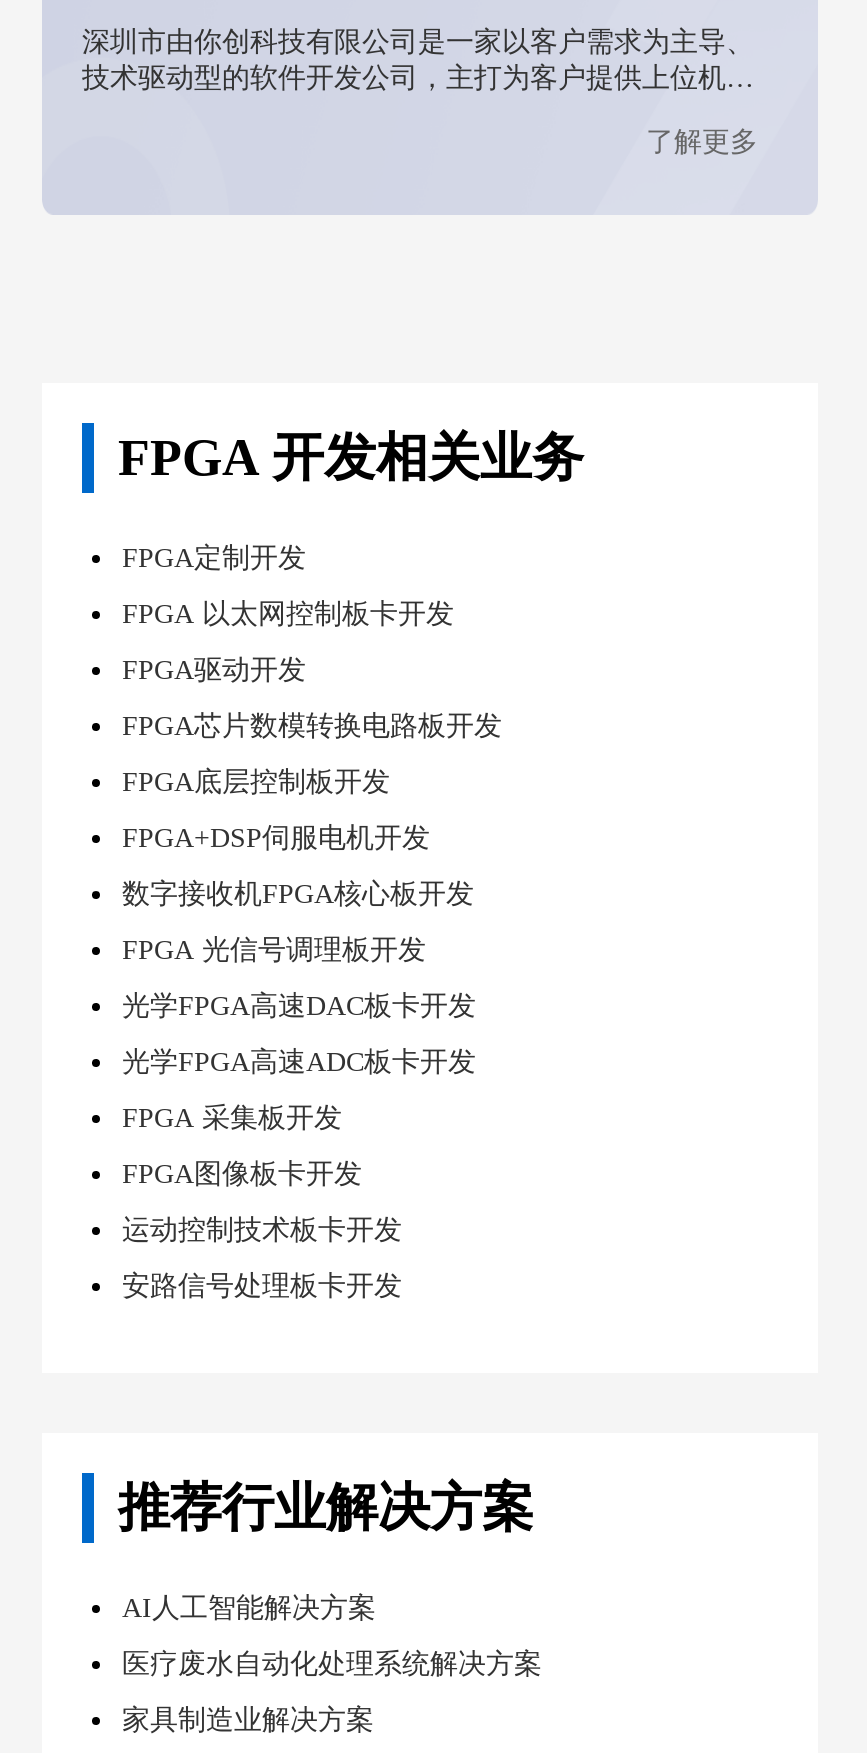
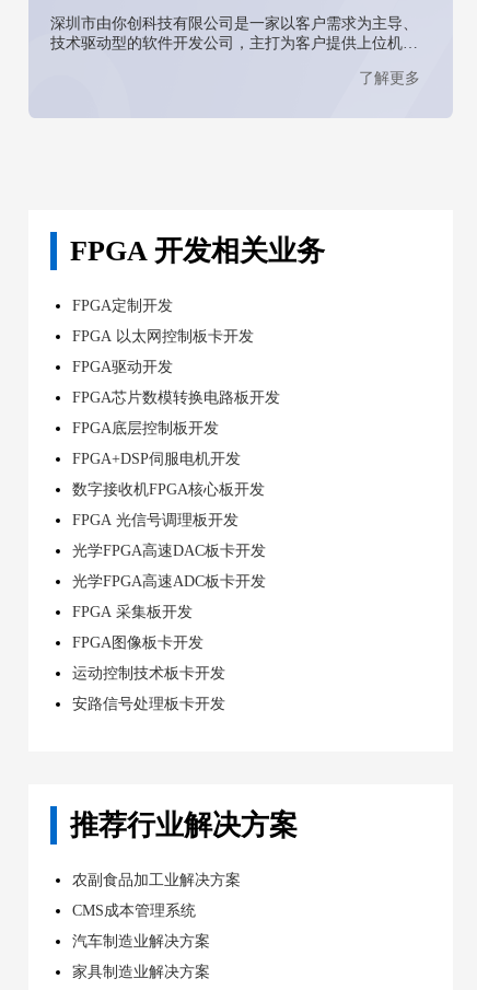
- AI人工智能解决方案
- 医疗废水自动化处理系统解决方案
+ 农副食品加工业解决方案
+ CMS成本管理系统
+ 汽车制造业解决方案
